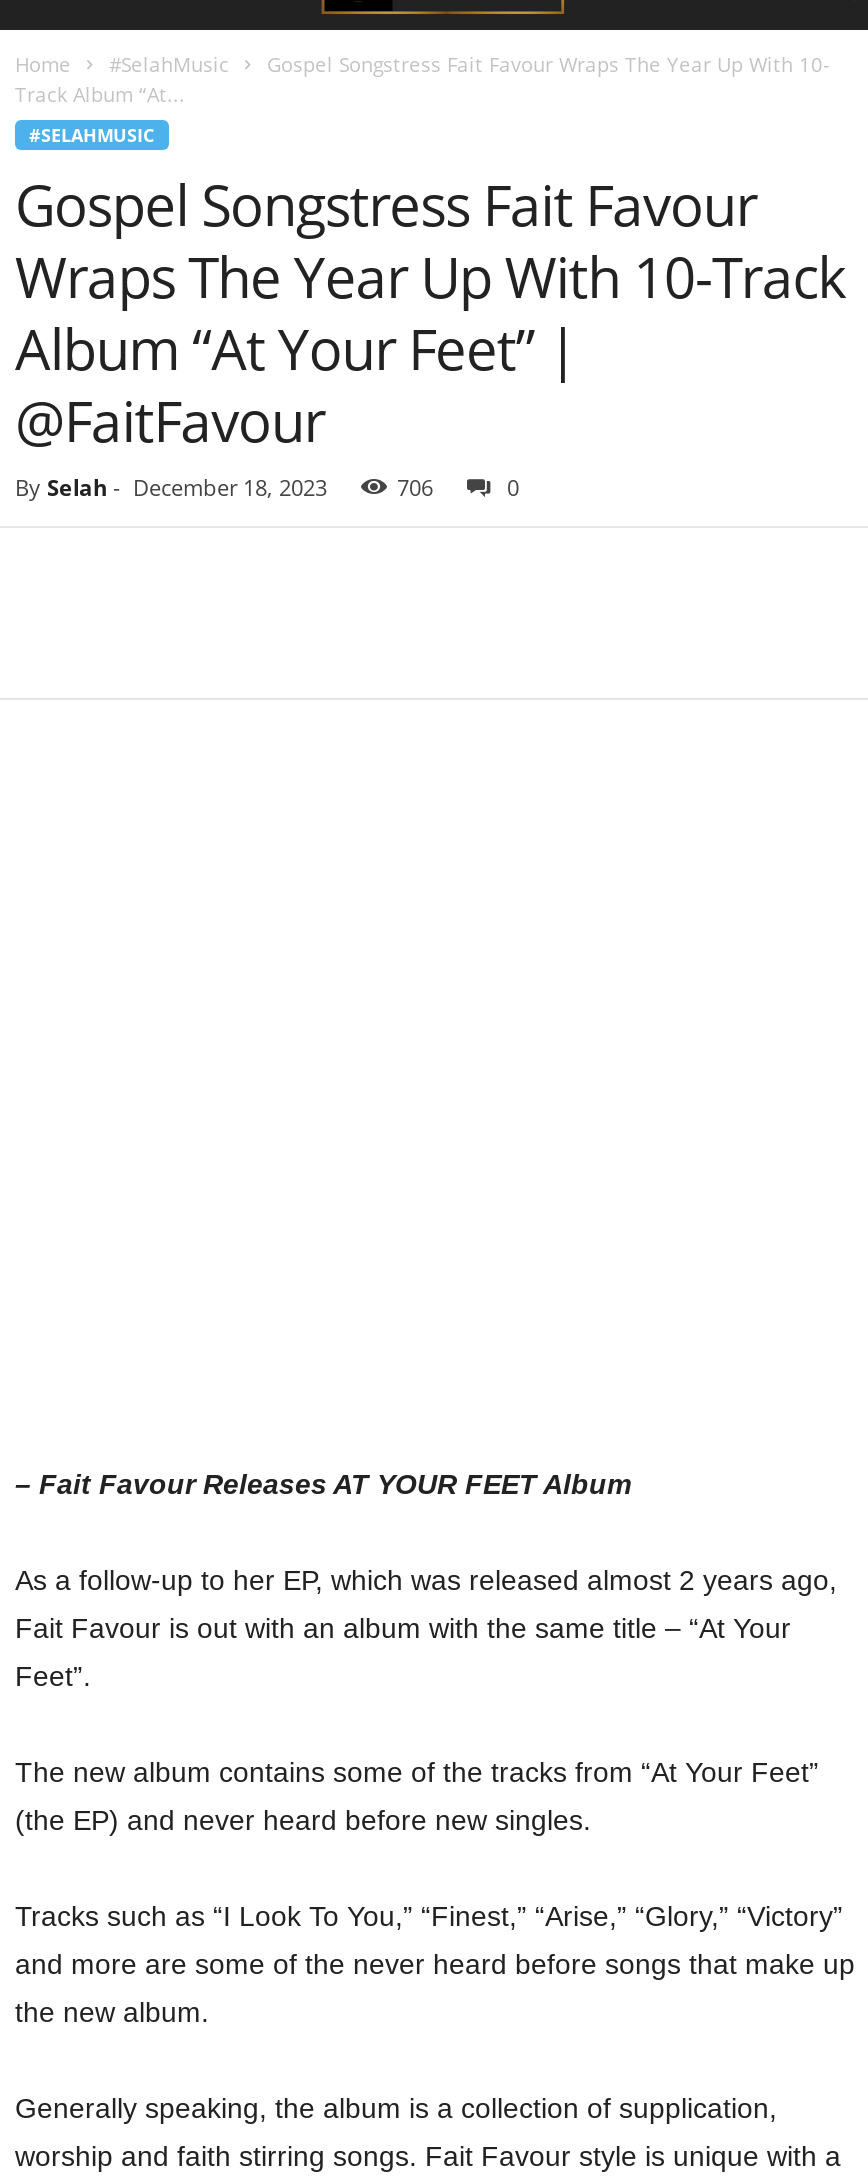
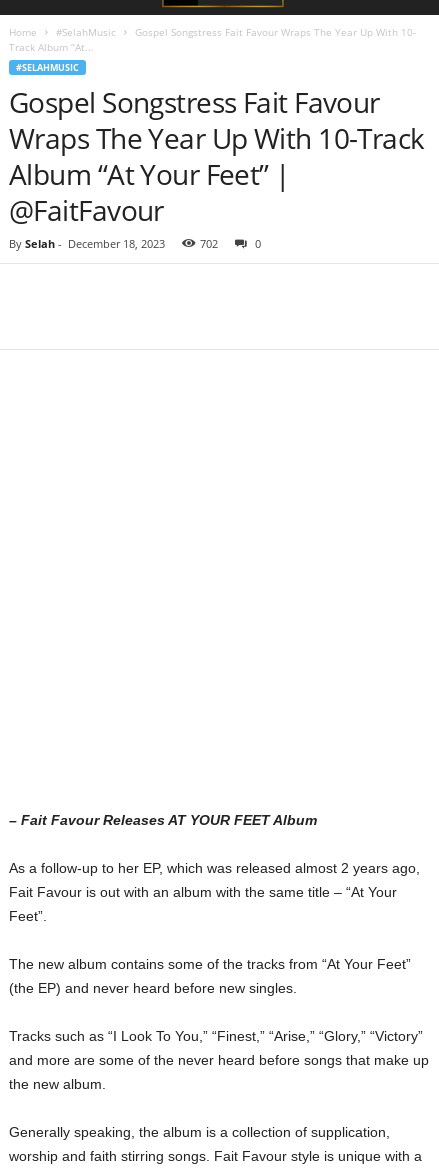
- 706
+ 702
